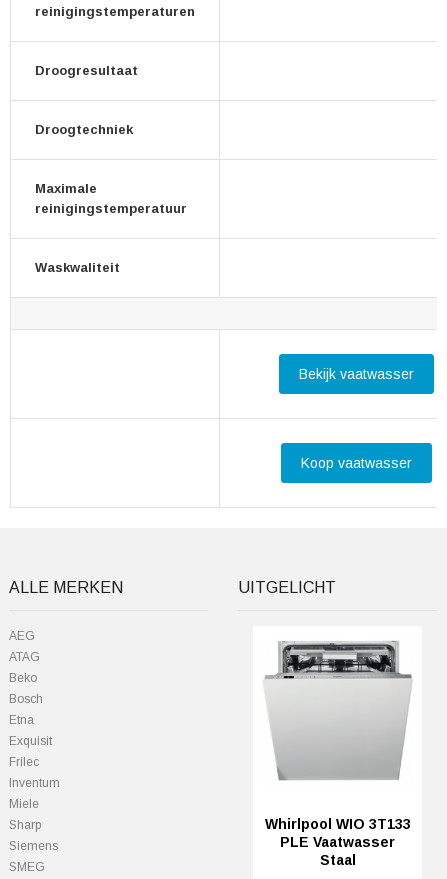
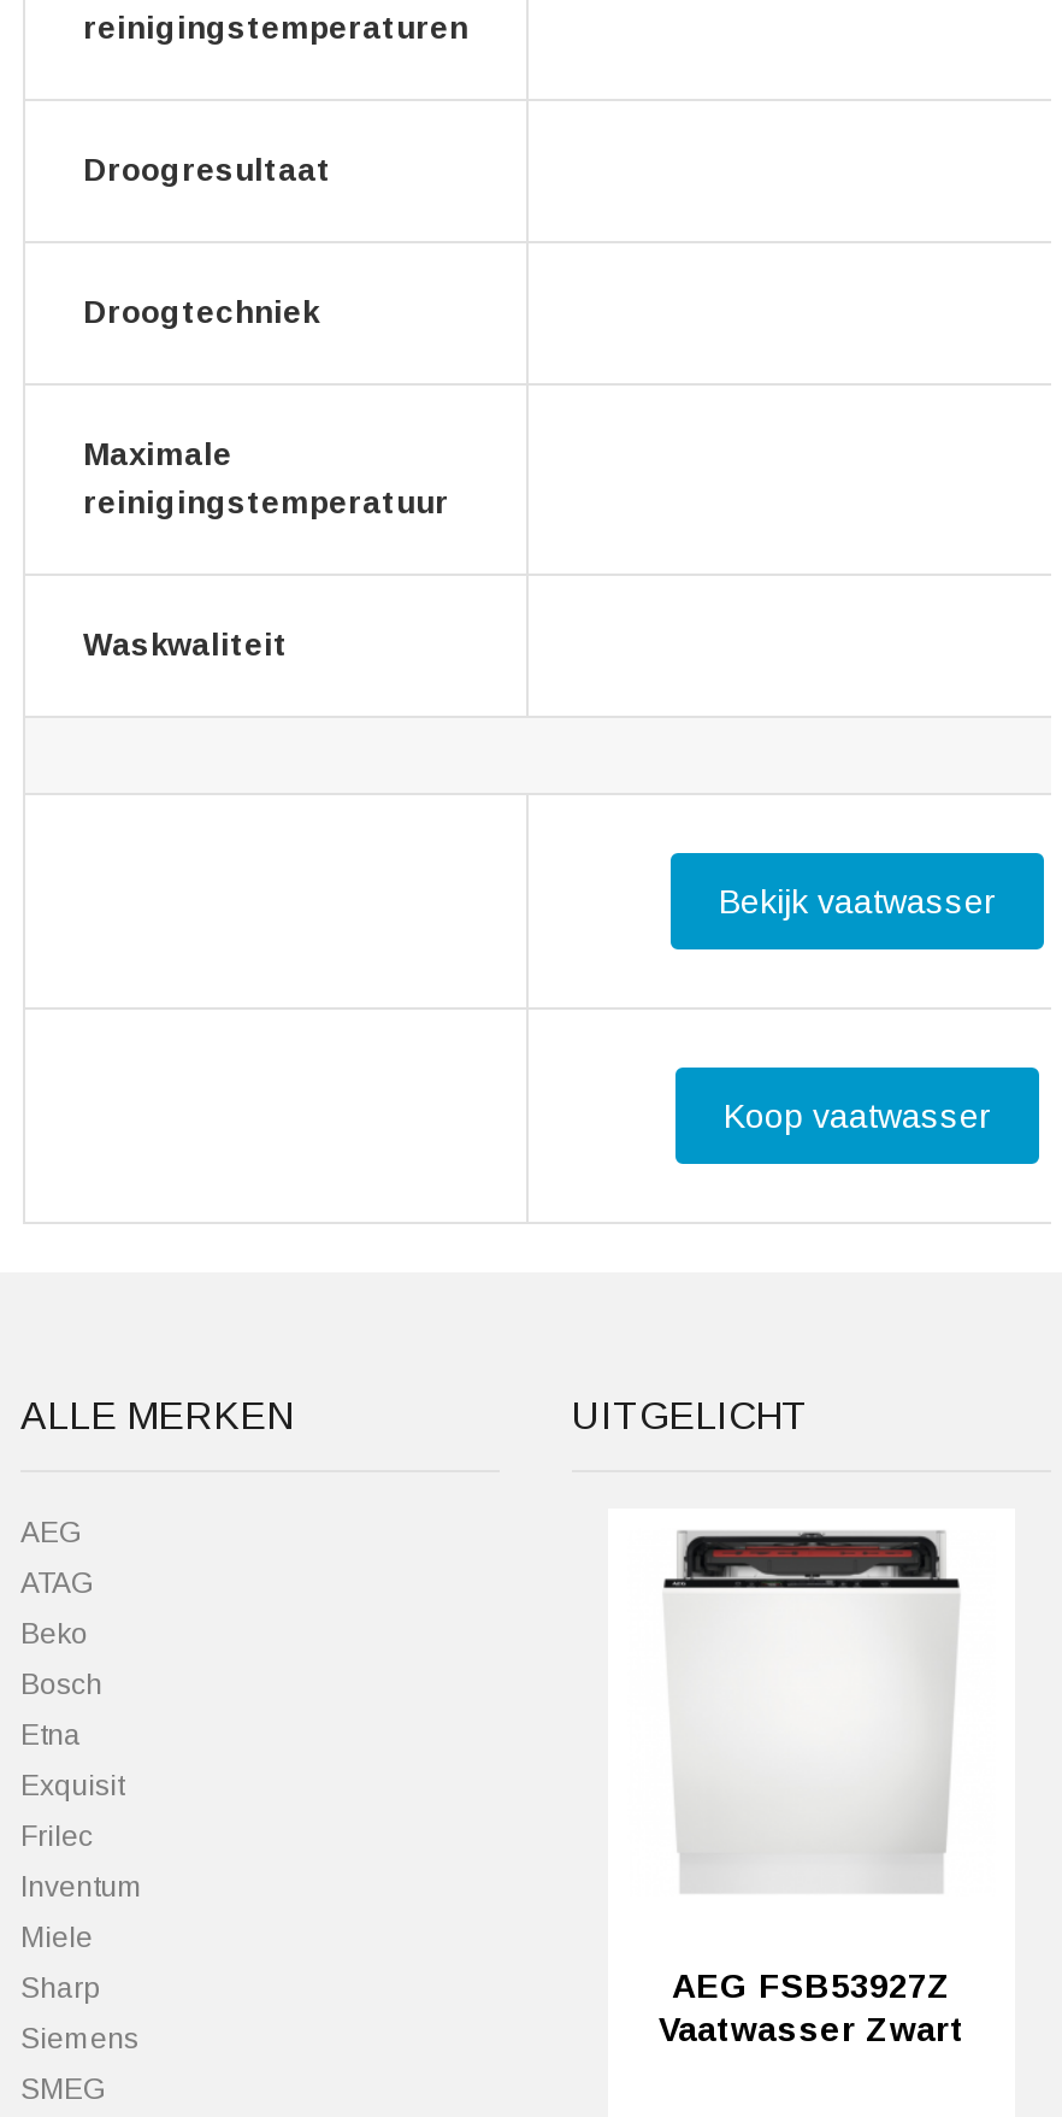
- [image]
- Whirlpool WIO 3T133
- PLE Vaatwasser
- Staal
+ [image]
+ AEG FSB53927Z
+ Vaatwasser Zwart
